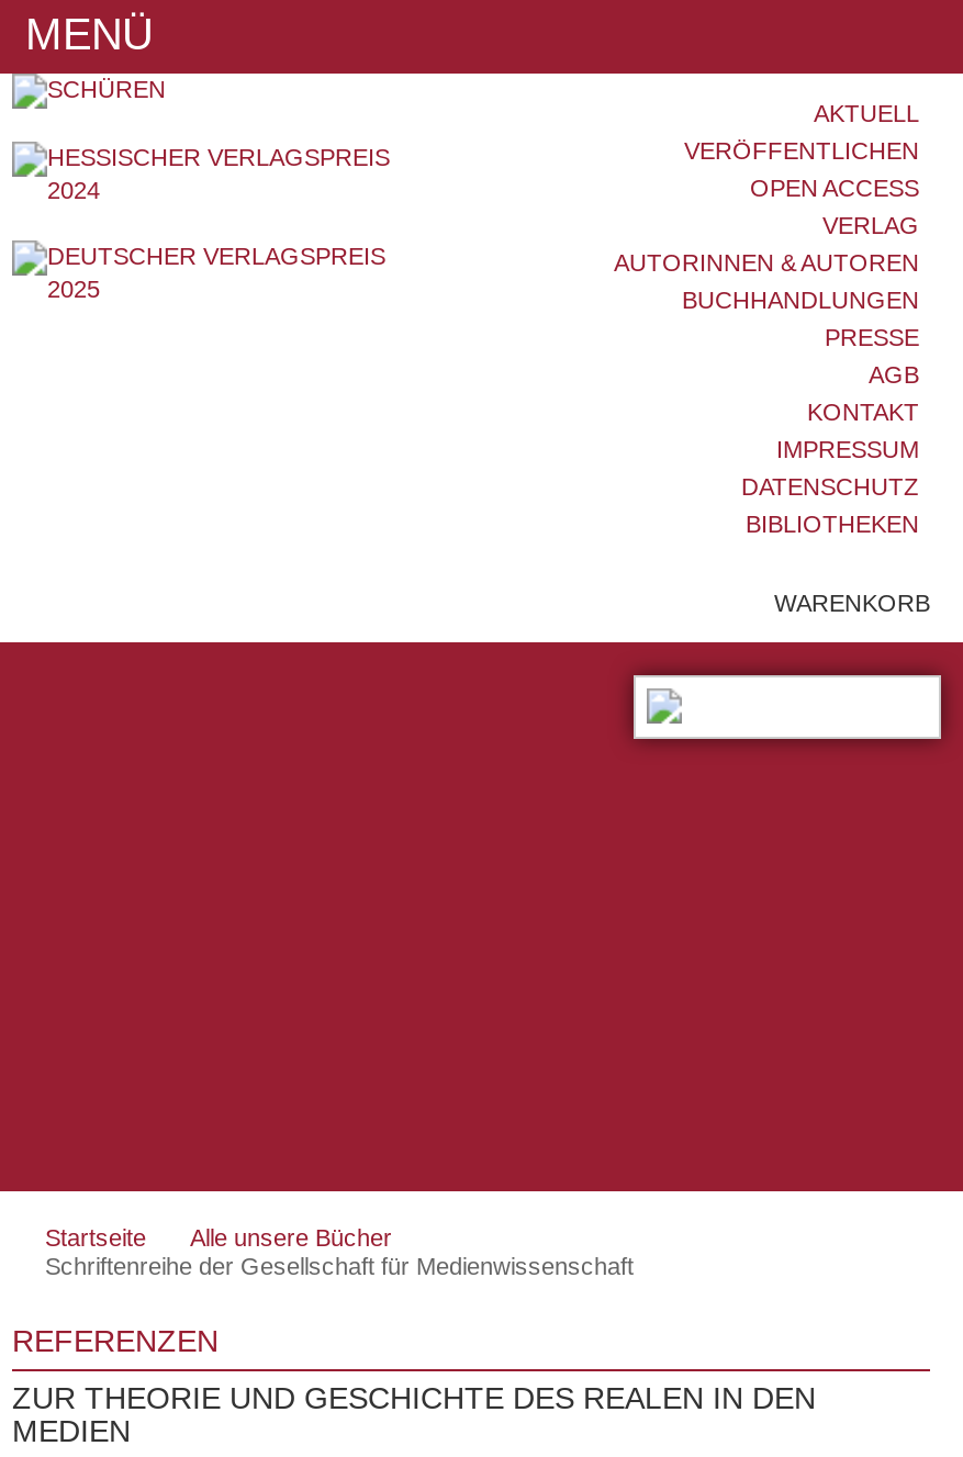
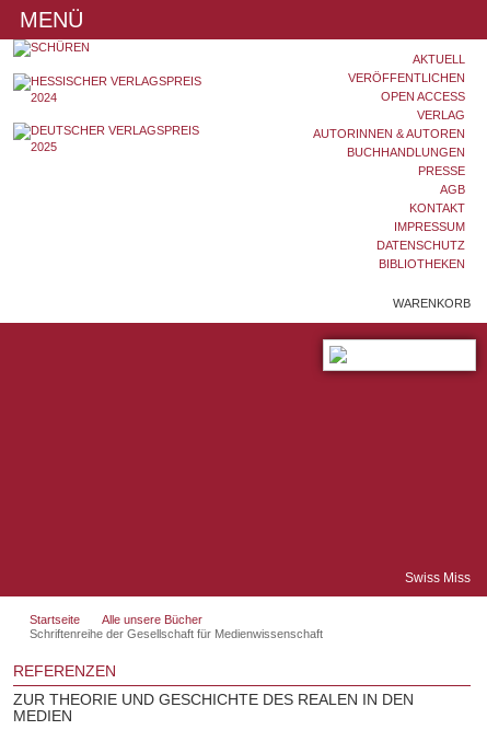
+ Swiss Miss
